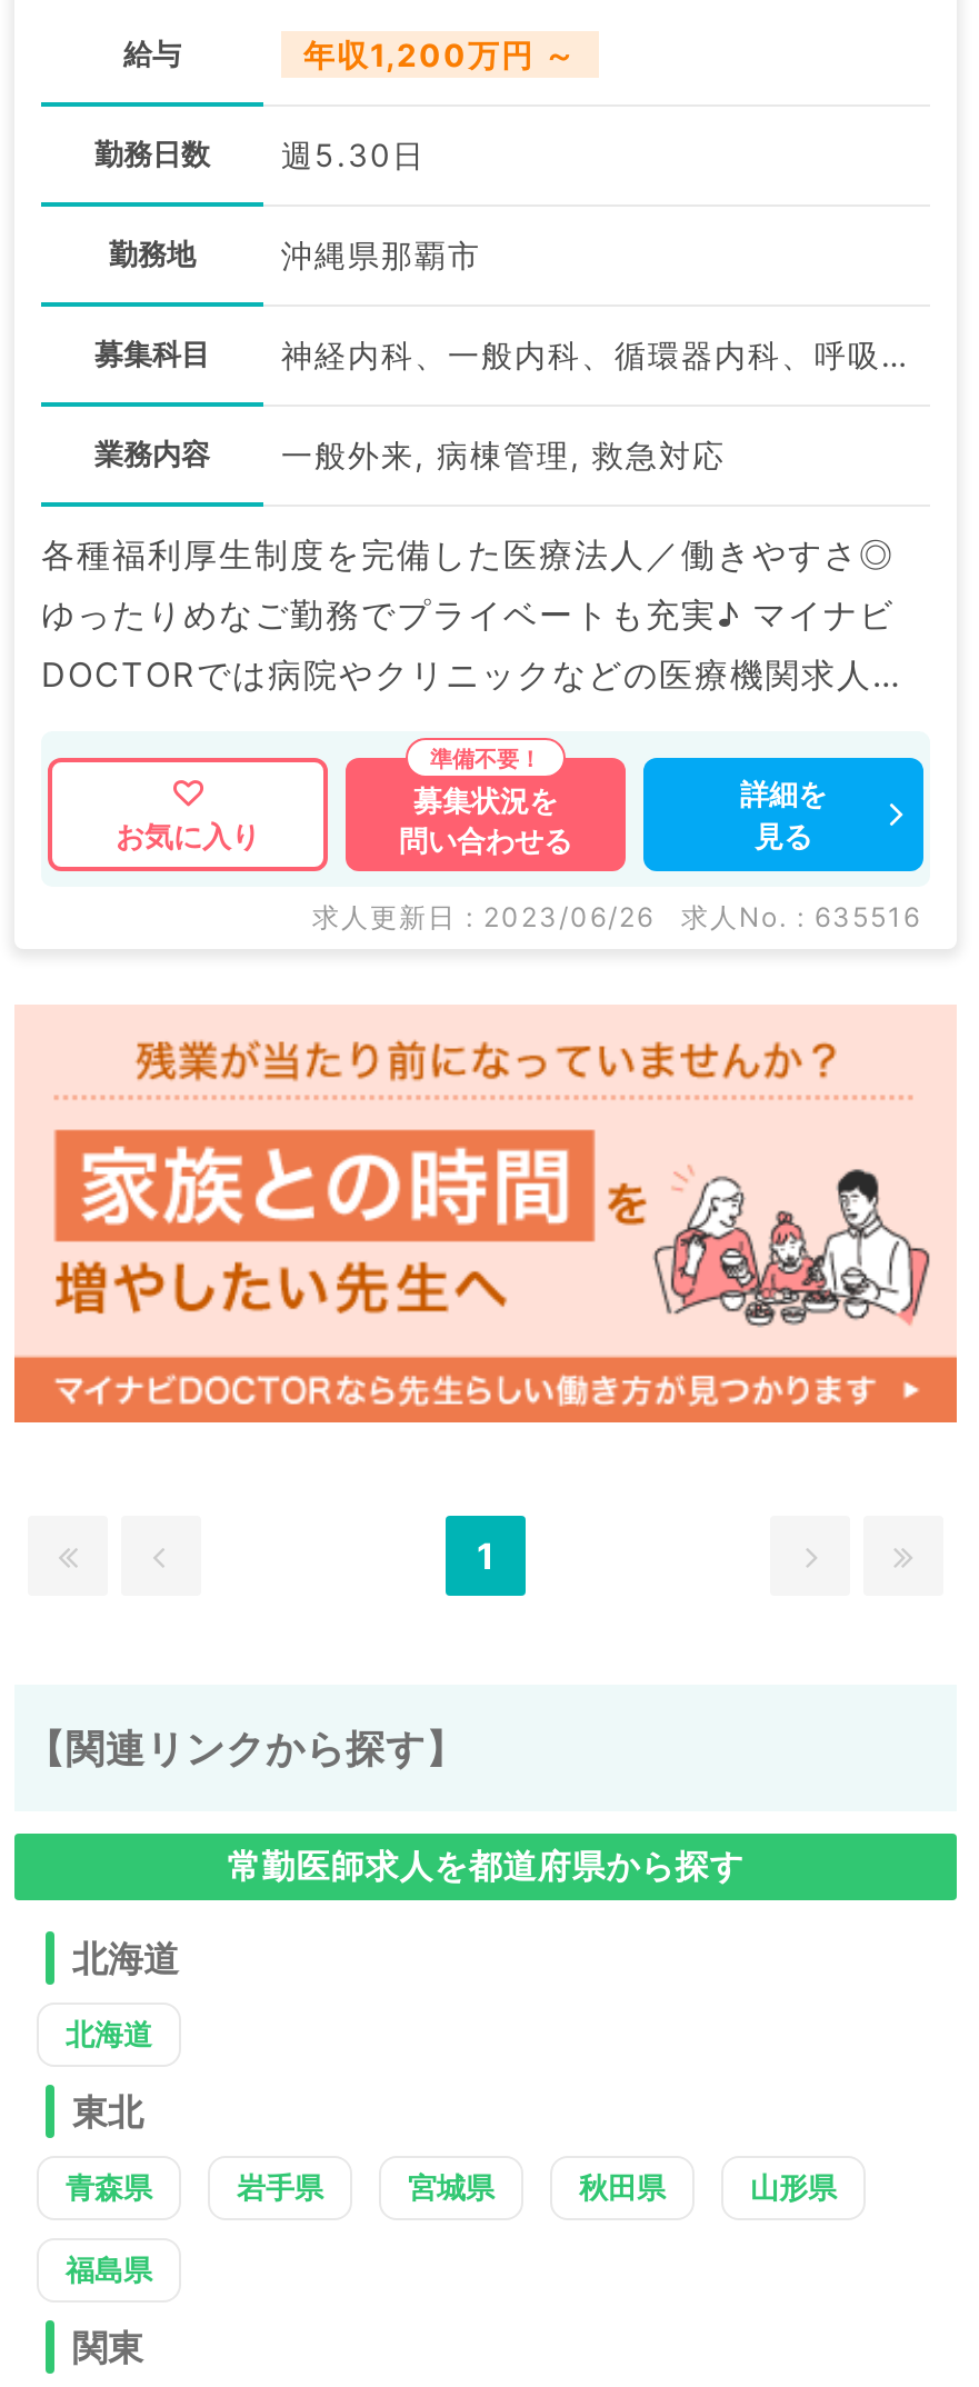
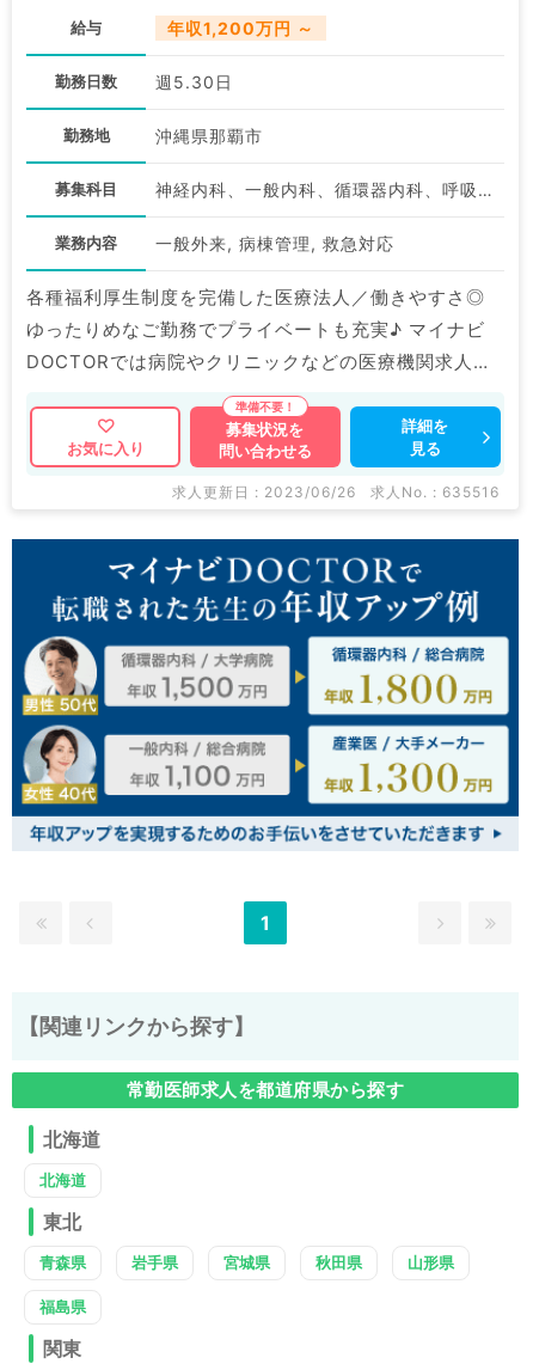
- [image]
+ [image]
